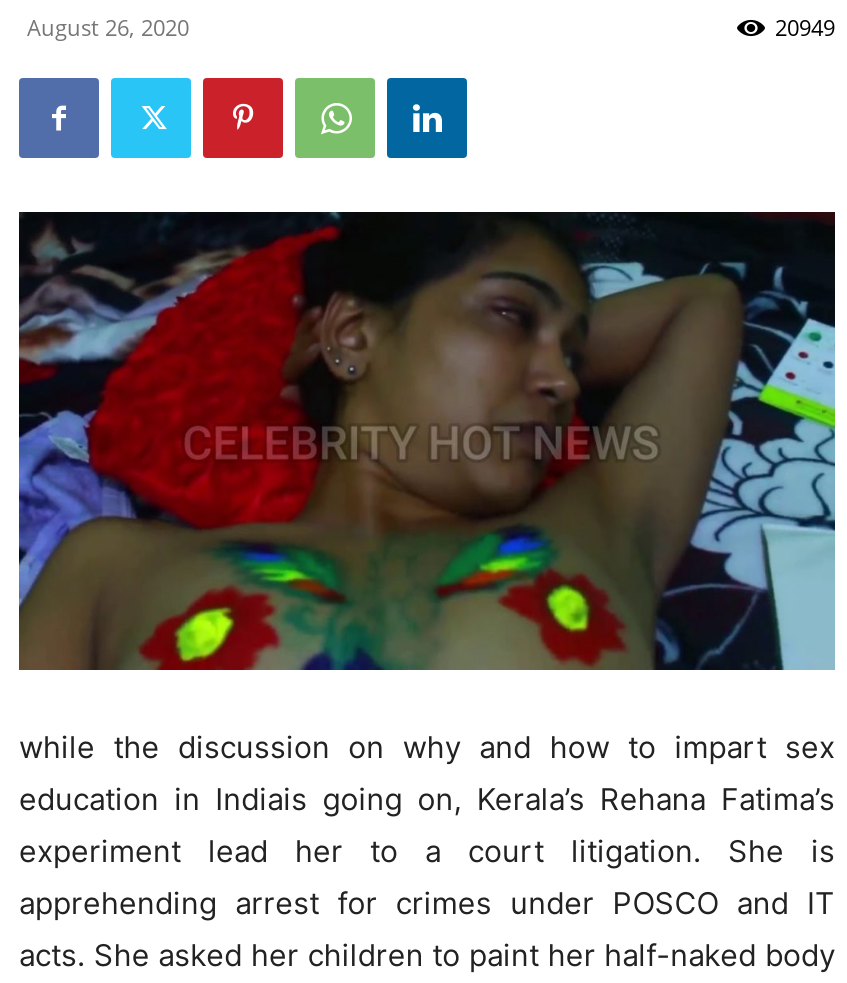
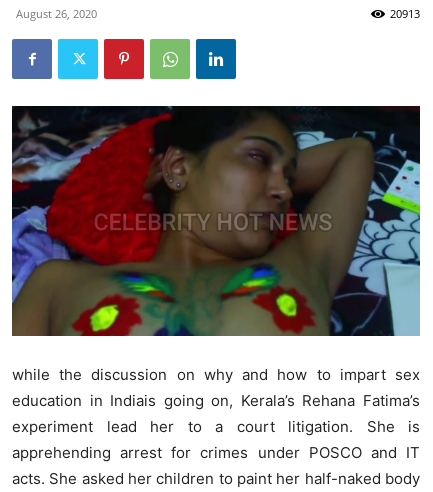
- 20949
+ 20913
